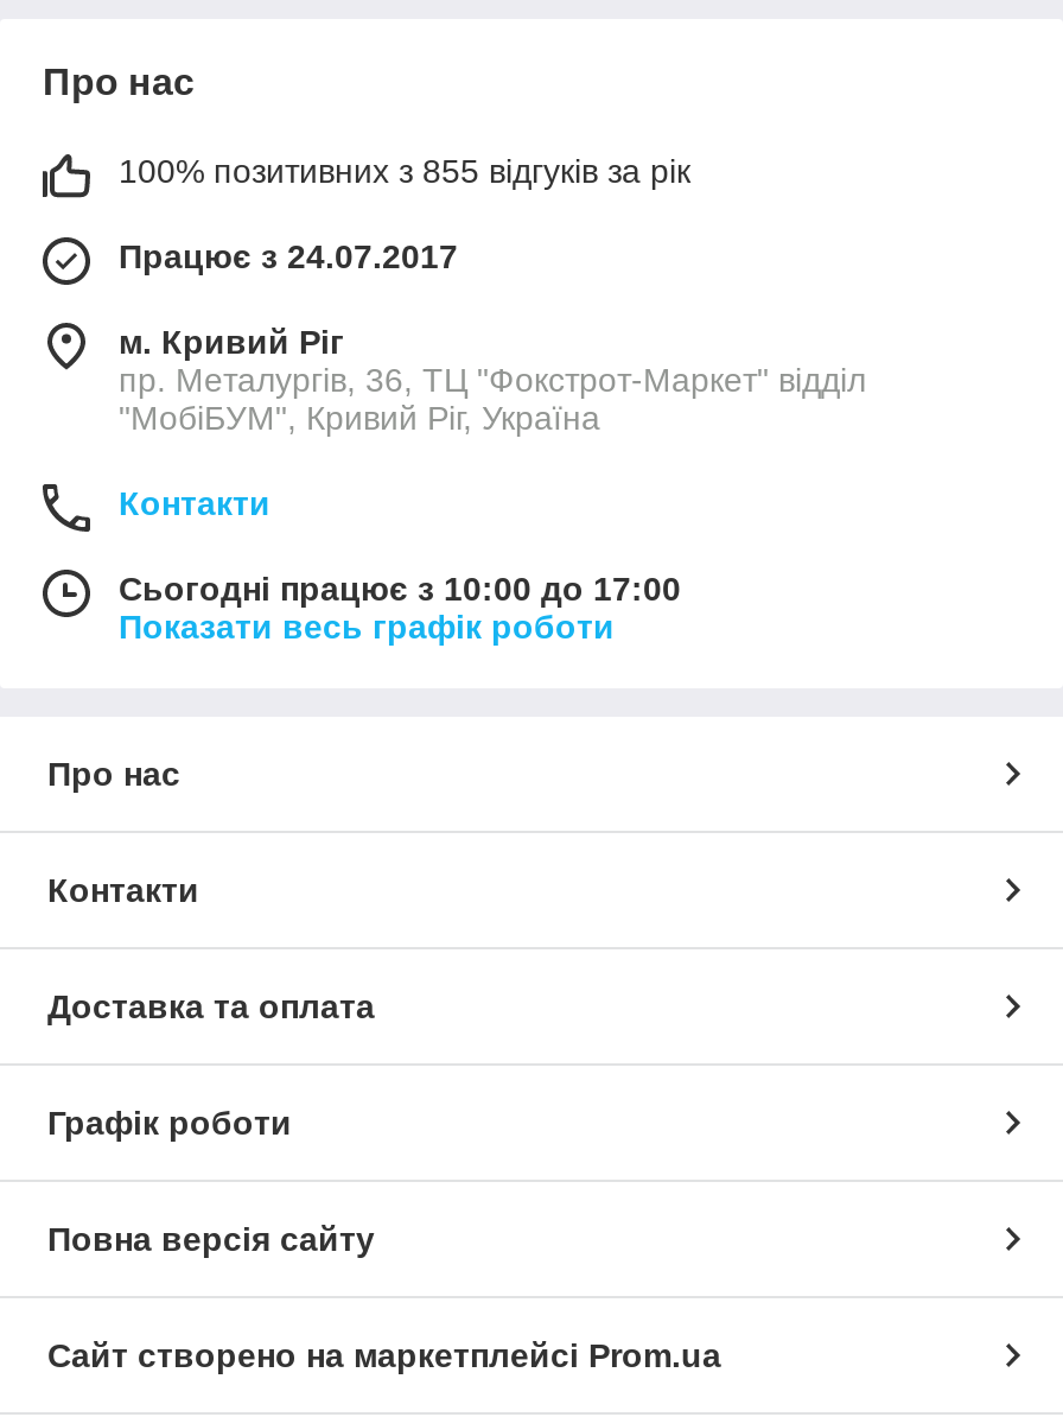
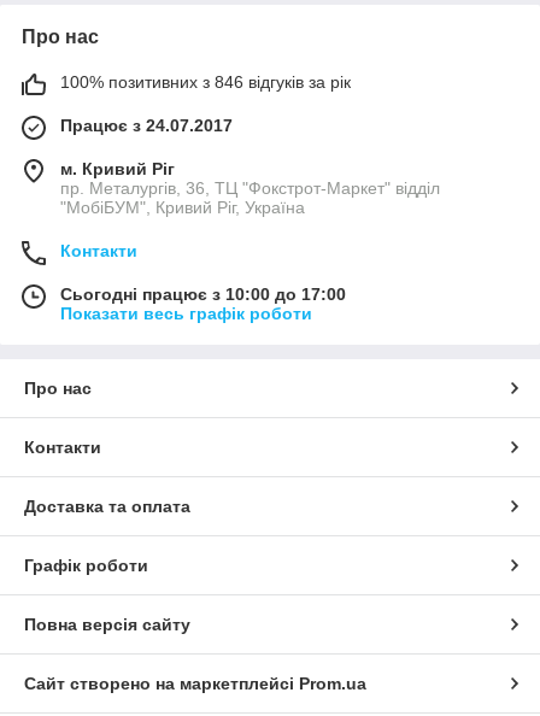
- 100% позитивних з 855 відгуків за рік
+ 100% позитивних з 846 відгуків за рік
